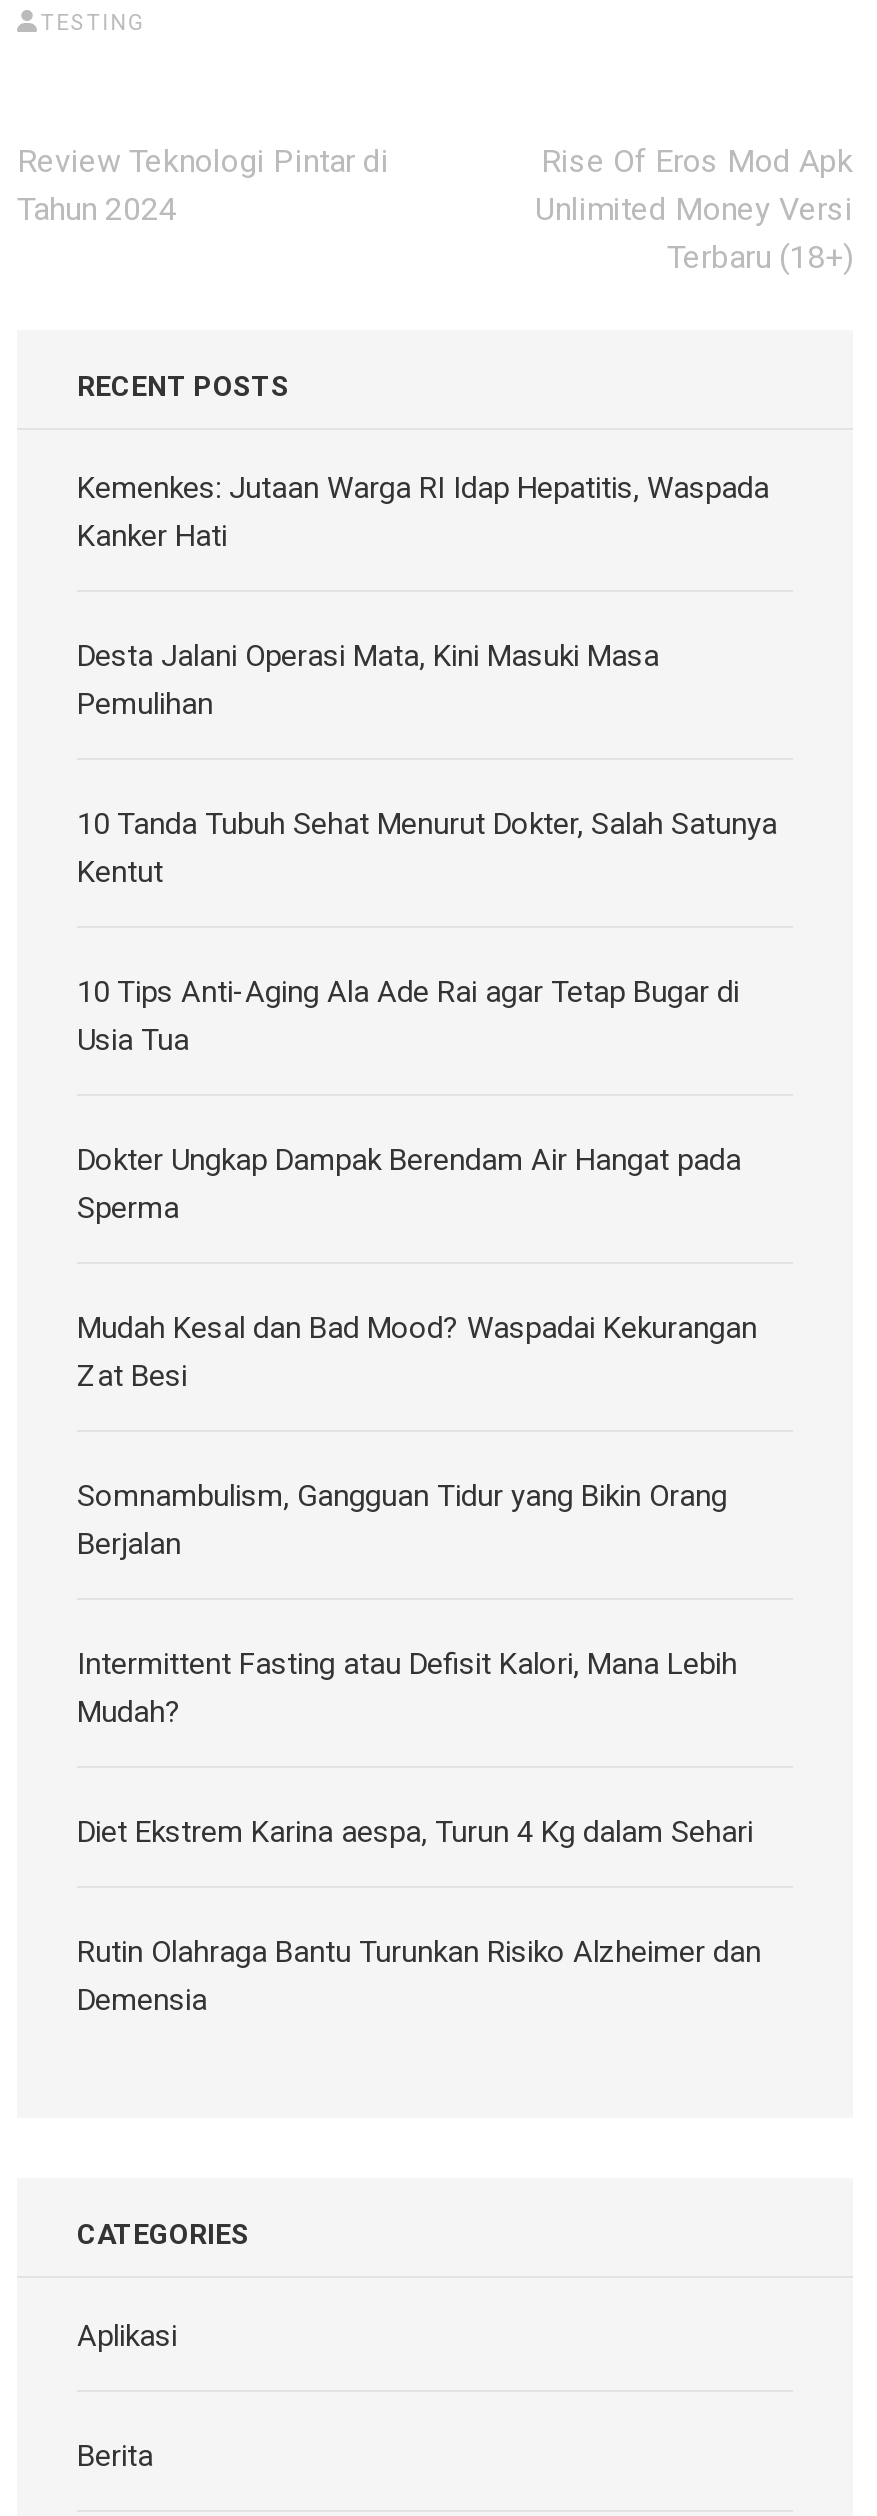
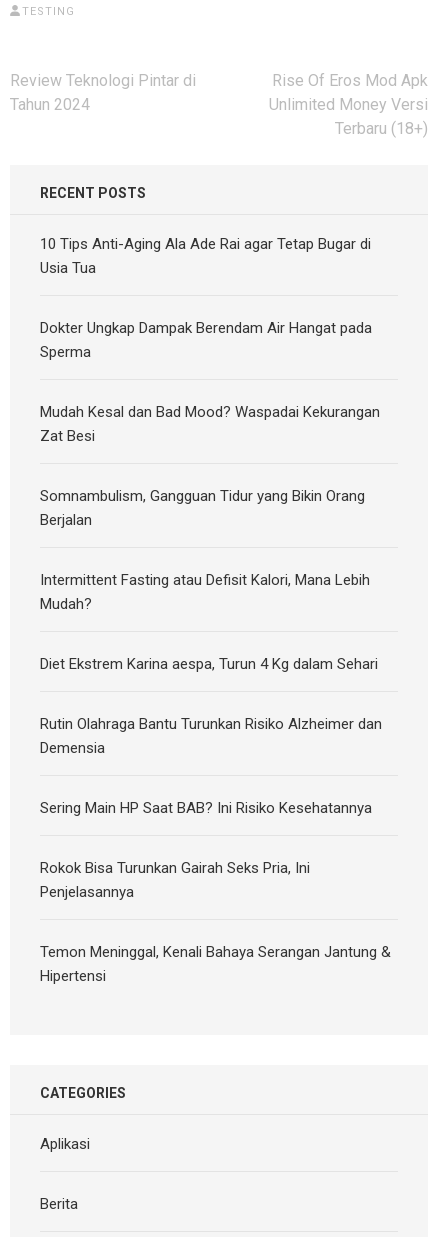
- Kemenkes: Jutaan Warga RI Idap Hepatitis, Waspada
- Kanker Hati
- Desta Jalani Operasi Mata, Kini Masuki Masa
- Pemulihan
- 10 Tanda Tubuh Sehat Menurut Dokter, Salah Satunya
- Kentut

moved up: 10 Tips Anti-Aging Ala Ade Rai agar Tetap Bugar di | Usia Tua | Dokter Ungkap Dampak Berendam Air Hangat pada | ... | Rutin Olahraga Bantu Turunkan Risiko Alzheimer dan | Demensia

+ Sering Main HP Saat BAB? Ini Risiko Kesehatannya
+ Rokok Bisa Turunkan Gairah Seks Pria, Ini
+ Penjelasannya
+ Temon Meninggal, Kenali Bahaya Serangan Jantung &
+ Hipertensi
